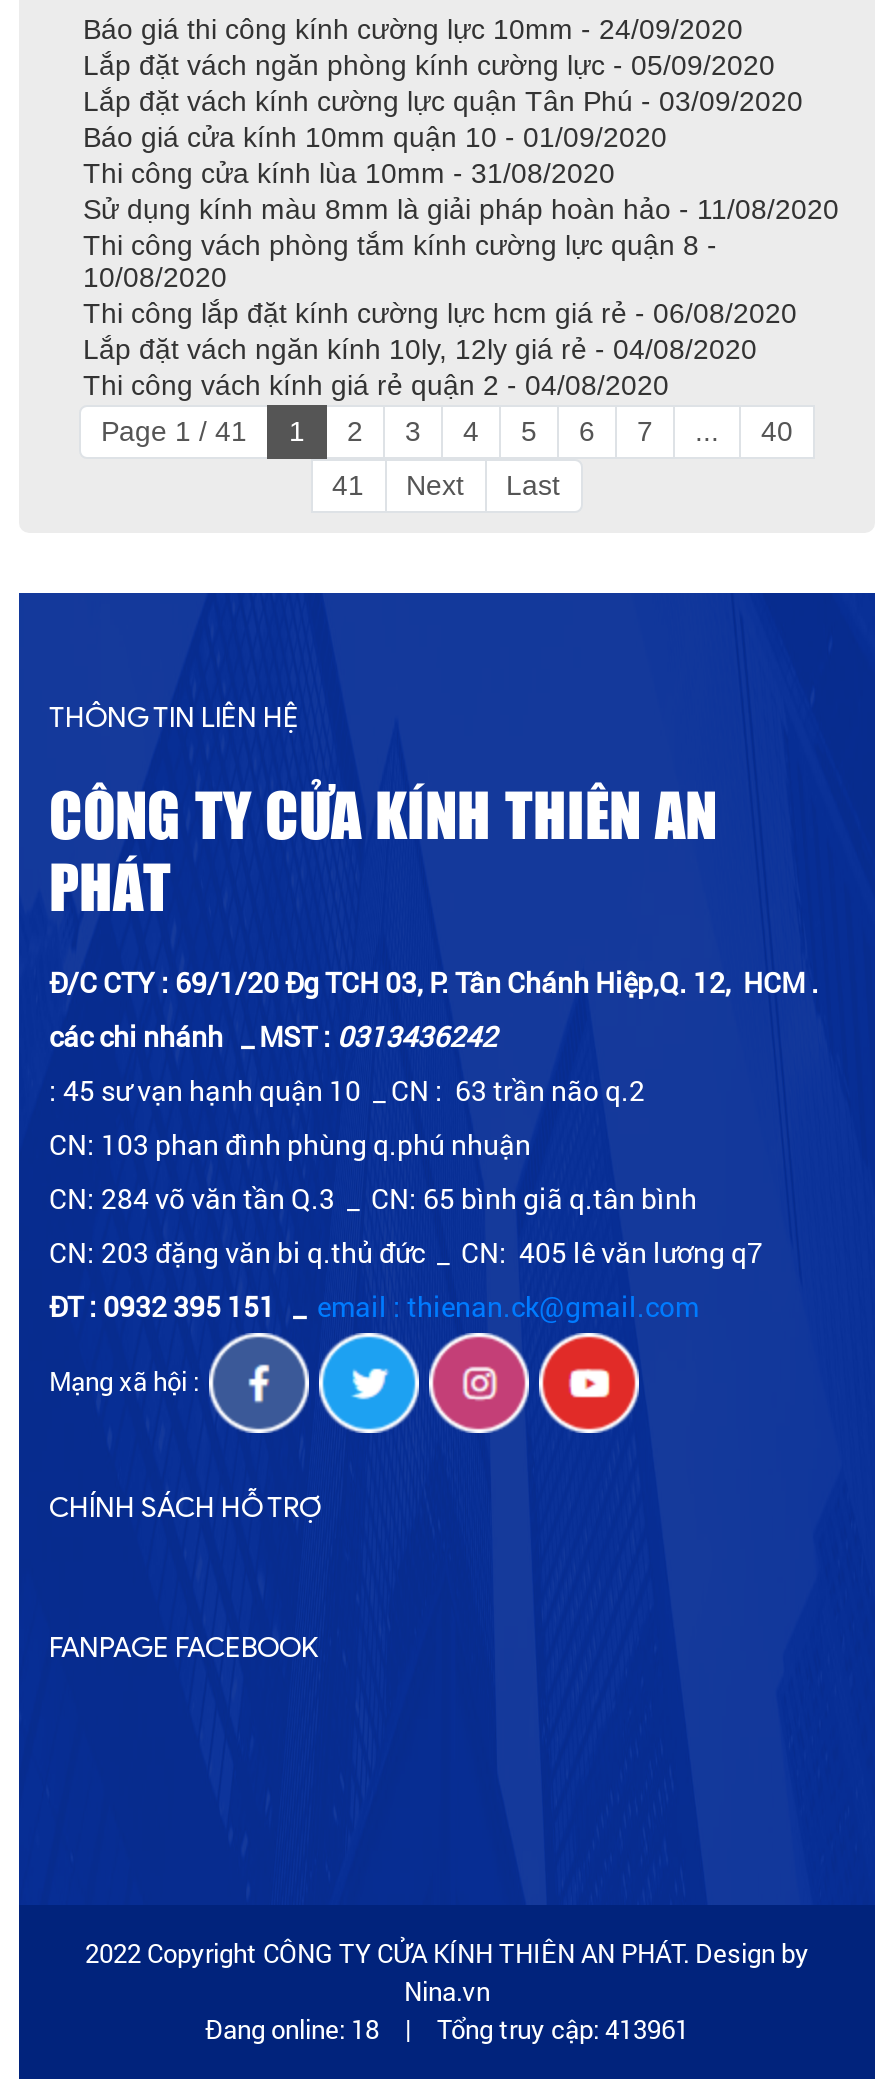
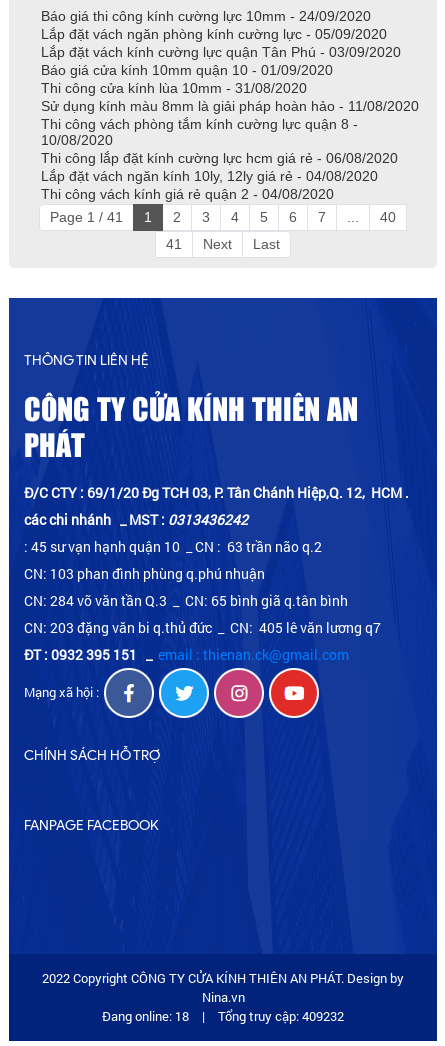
- Tổng truy cập: 413961
+ Tổng truy cập: 409232
